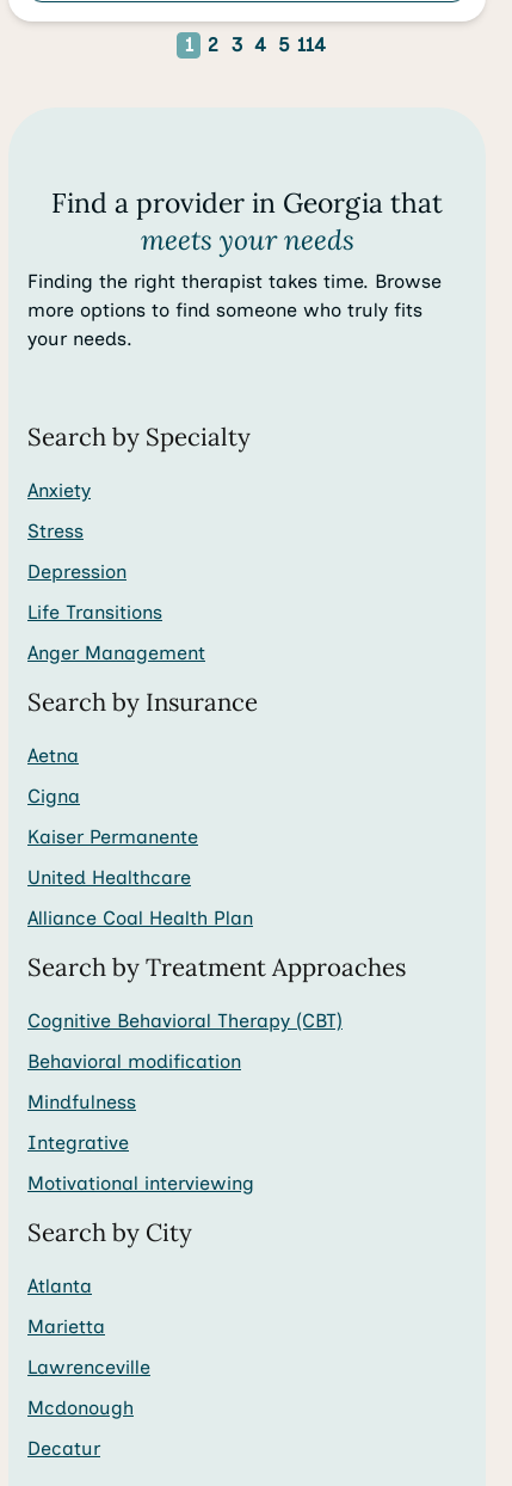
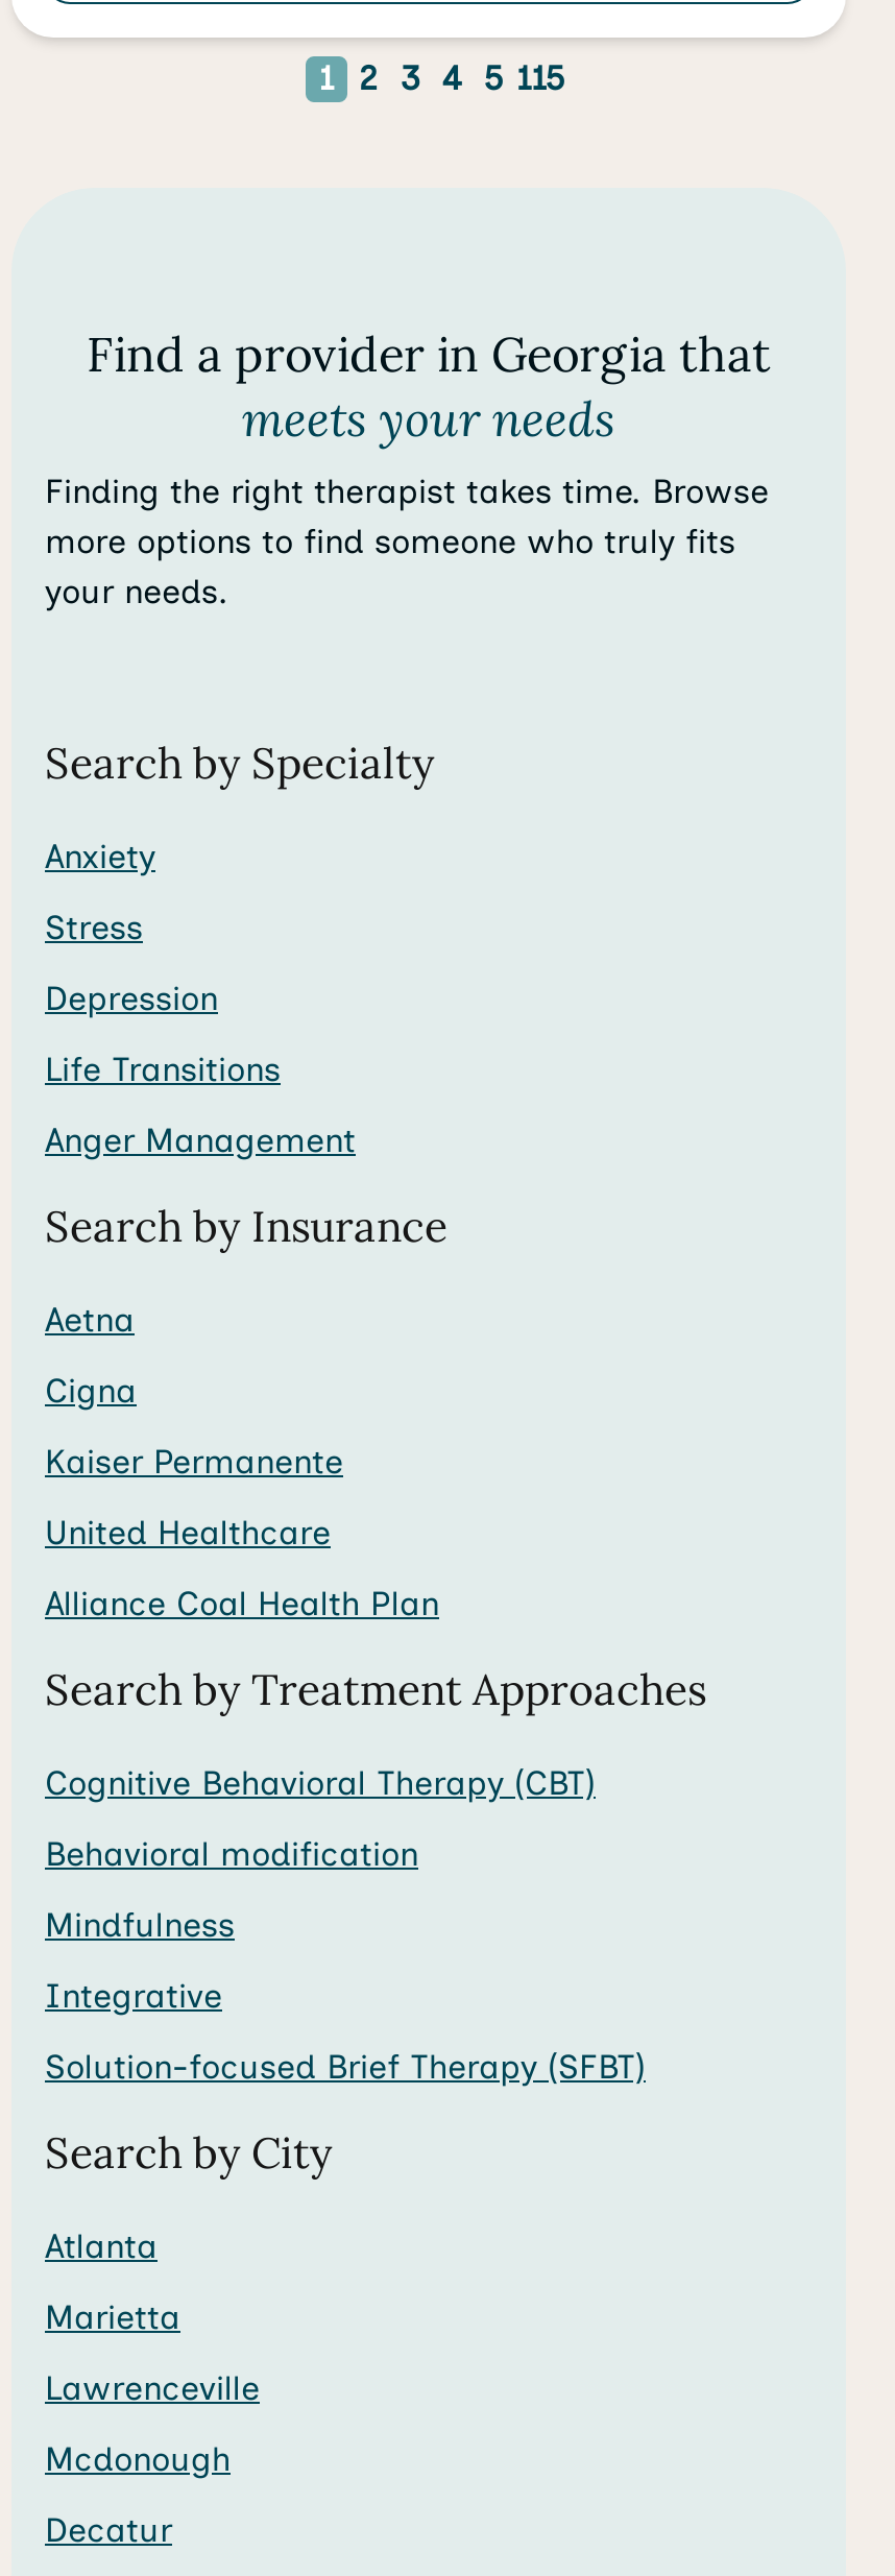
- 1 2 3 4 5 114
+ 1 2 3 4 5 115

- Motivational interviewing
+ Solution-focused Brief Therapy (SFBT)
